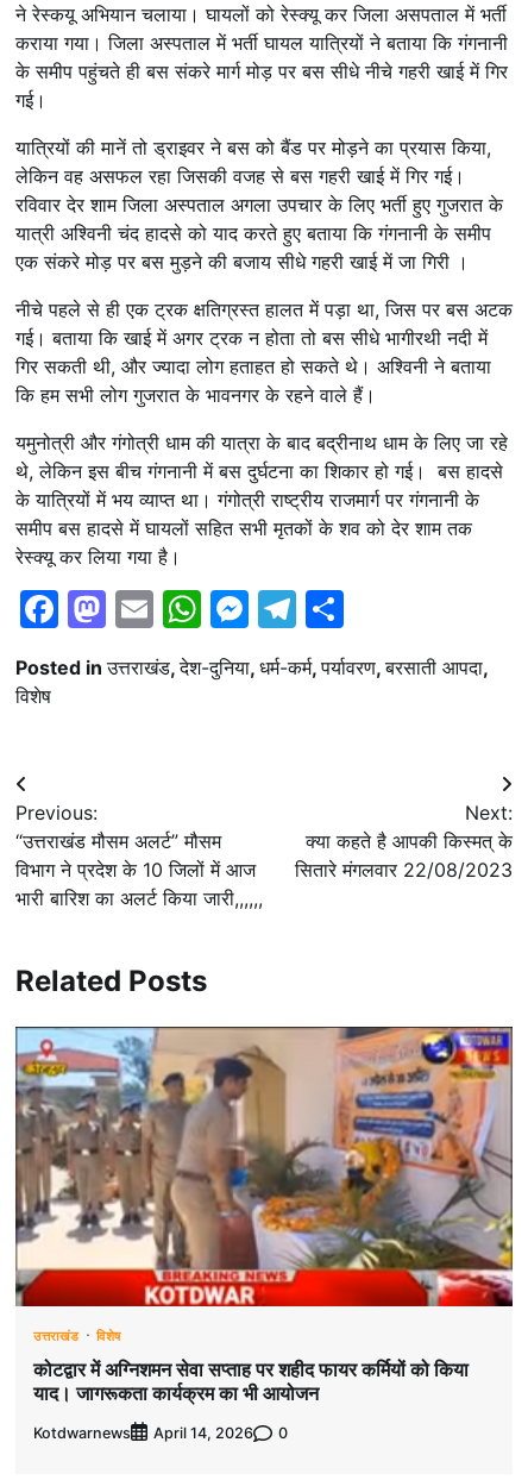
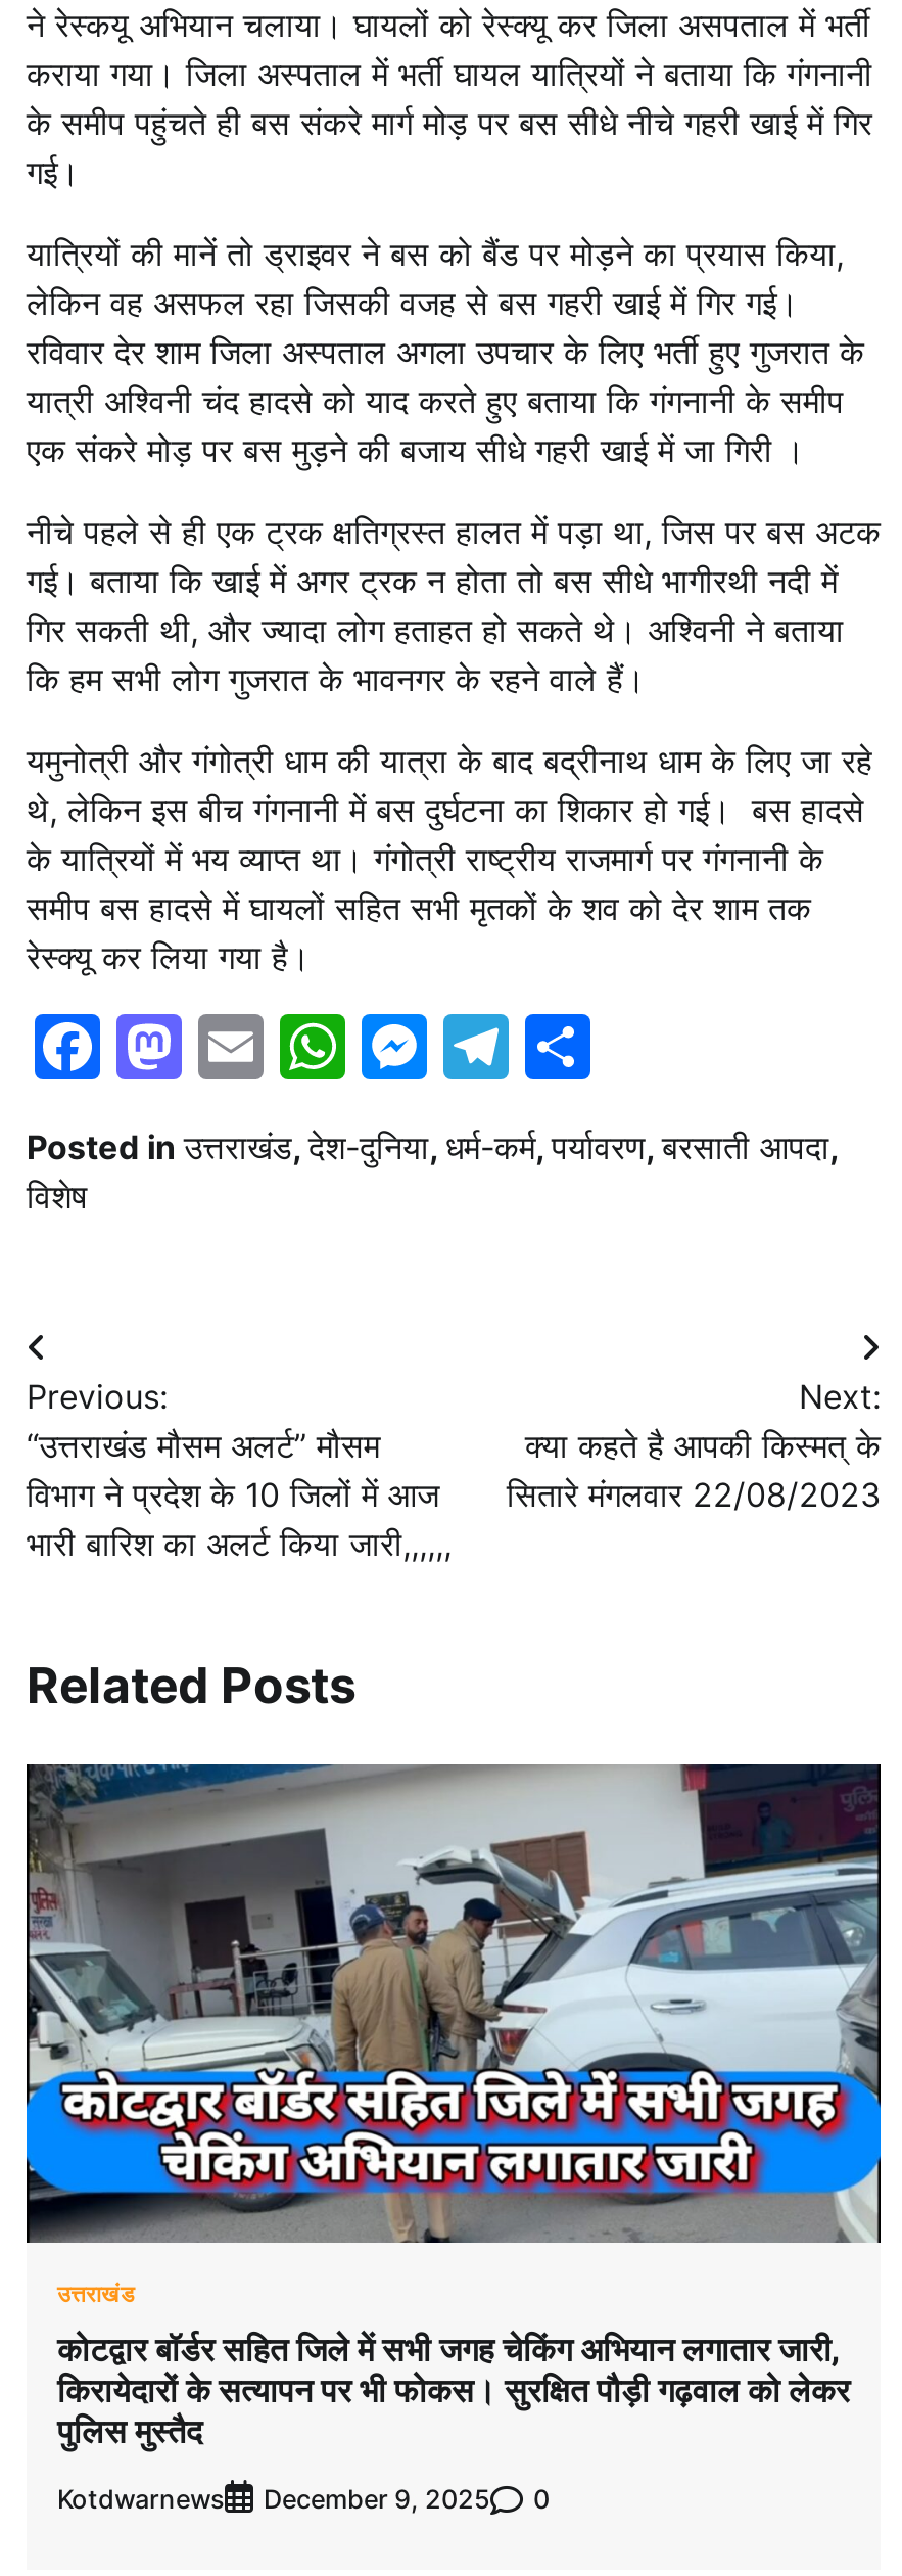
- [image]
+ [image]

- विशेष
- कोटद्वार में अग्निशमन सेवा सप्ताह पर शहीद फायर कर्मियों को किया
- याद। जागरूकता कार्यक्रम का भी आयोजन
+ कोटद्वार बॉर्डर सहित जिले में सभी जगह चेकिंग अभियान लगातार जारी,
+ किरायेदारों के सत्यापन पर भी फोकस। सुरक्षित पौड़ी गढ़वाल को लेकर
+ पुलिस मुस्तैद

- Kotdwarnews April 14, 2026 0
+ Kotdwarnews December 9, 2025 0
